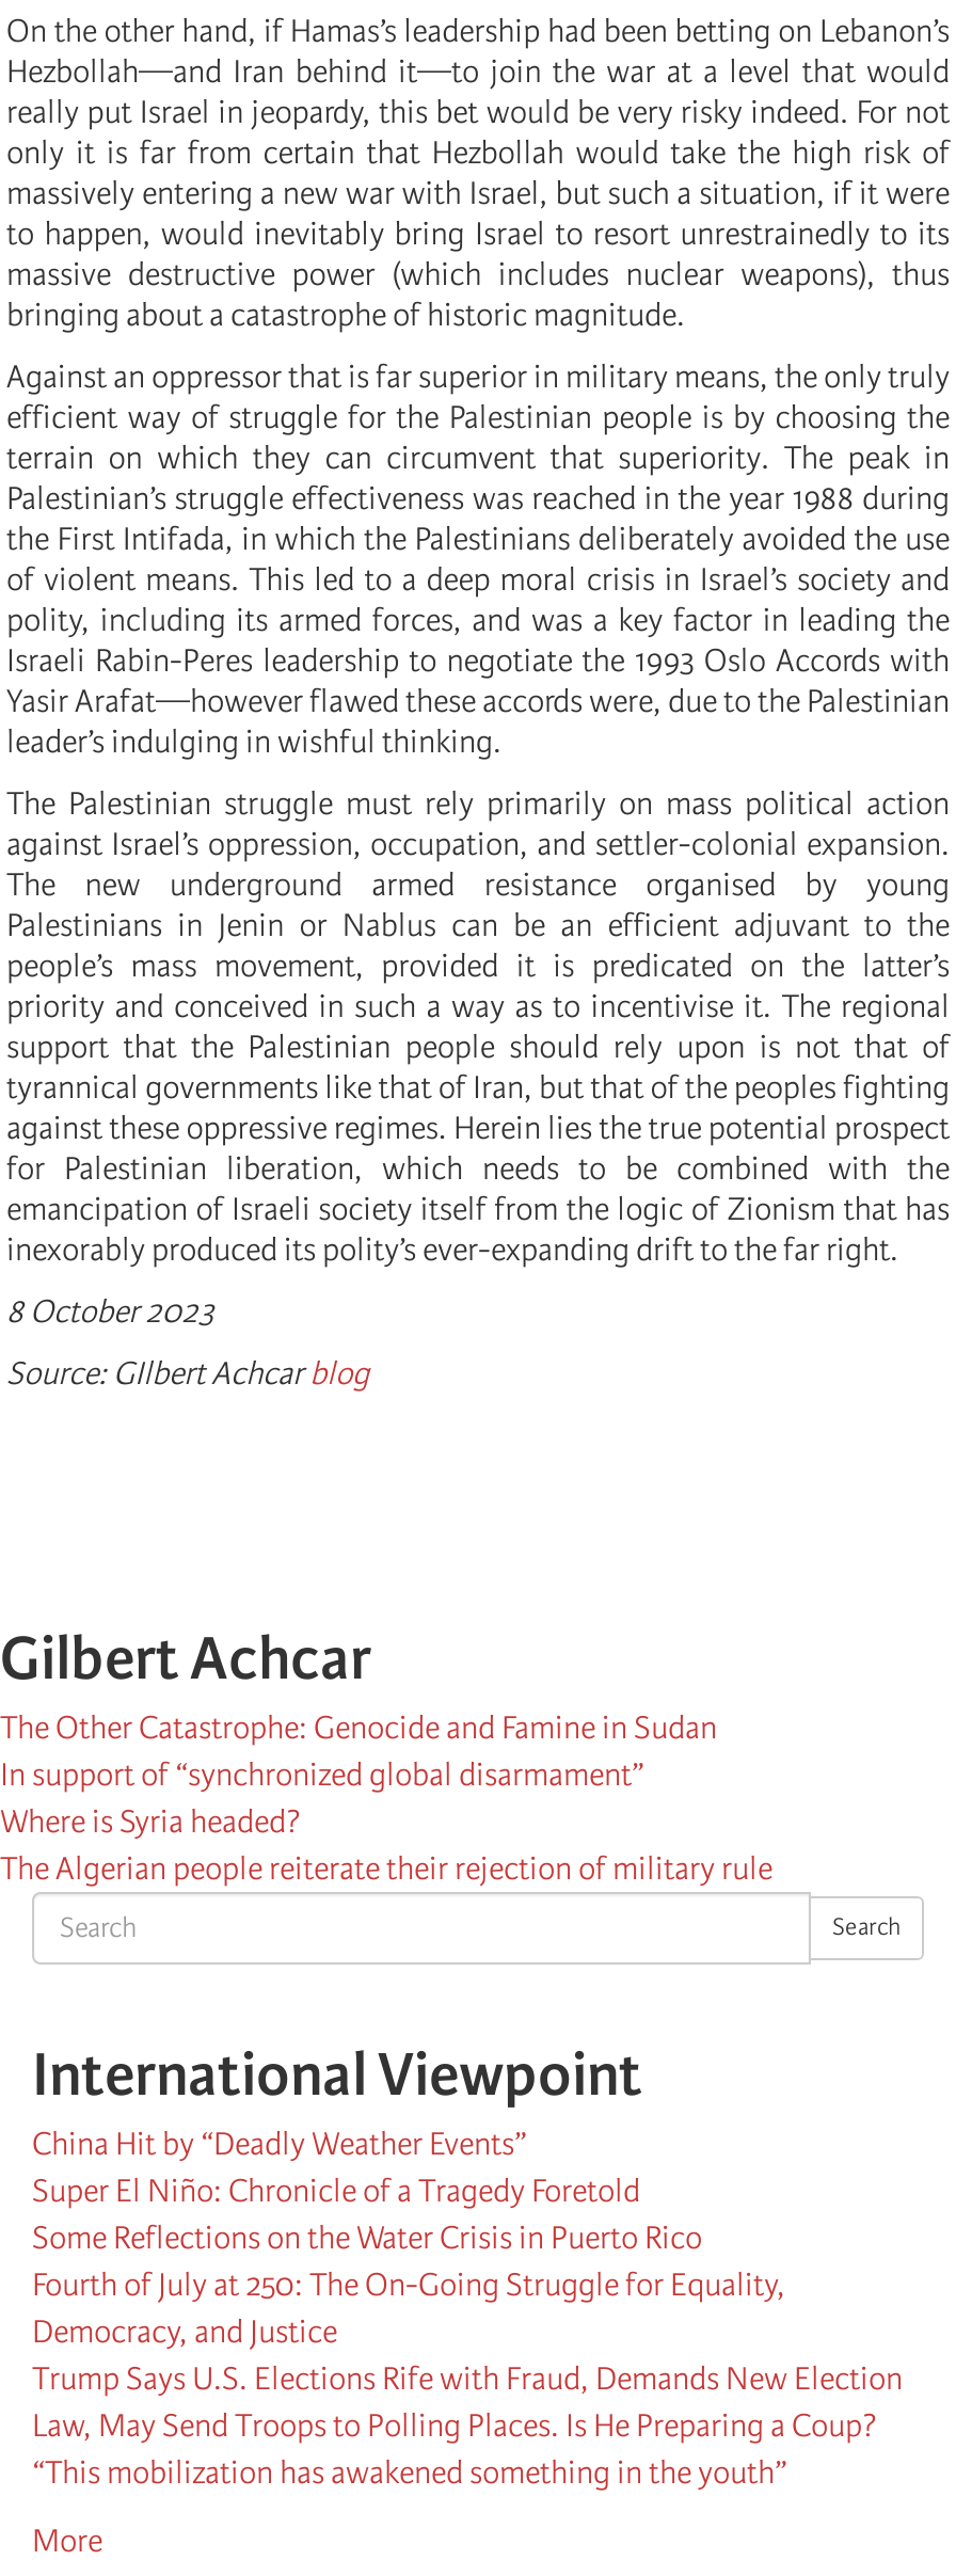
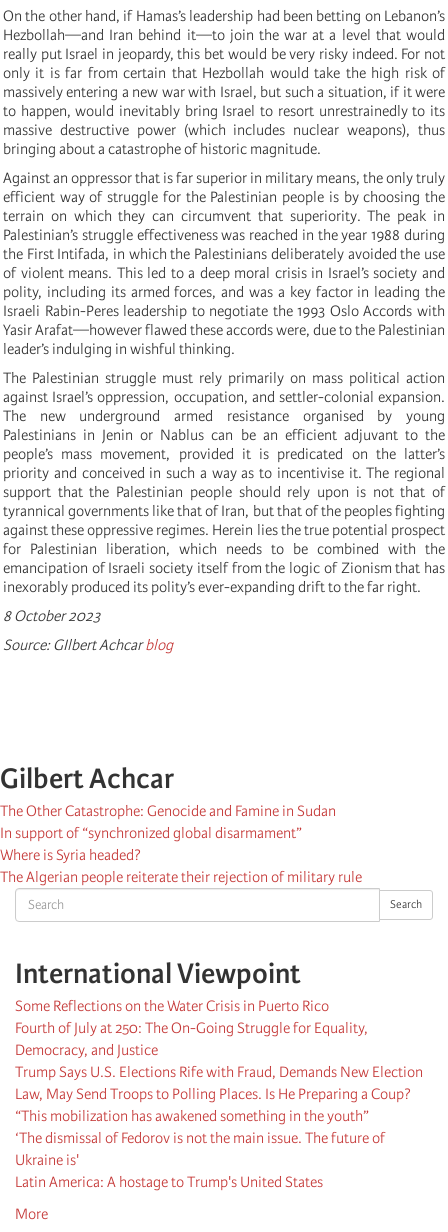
- China Hit by “Deadly Weather Events”
- Super El Niño: Chronicle of a Tragedy Foretold

moved up: Some Reflections on the Water Crisis in Puerto Rico | Fourth of July at 250: The On-Going Struggle for Equality, | Democracy, and Justice | Trump Says U.S. Elections Rife with Fraud, Demands New Election | Law, May Send Troops to Polling Places. Is He Preparing a Coup? | “This mobilization has awakened something in the youth”

+ ‘The dismissal of Fedorov is not the main issue. The future of
+ Ukraine is'
+ Latin America: A hostage to Trump's United States
